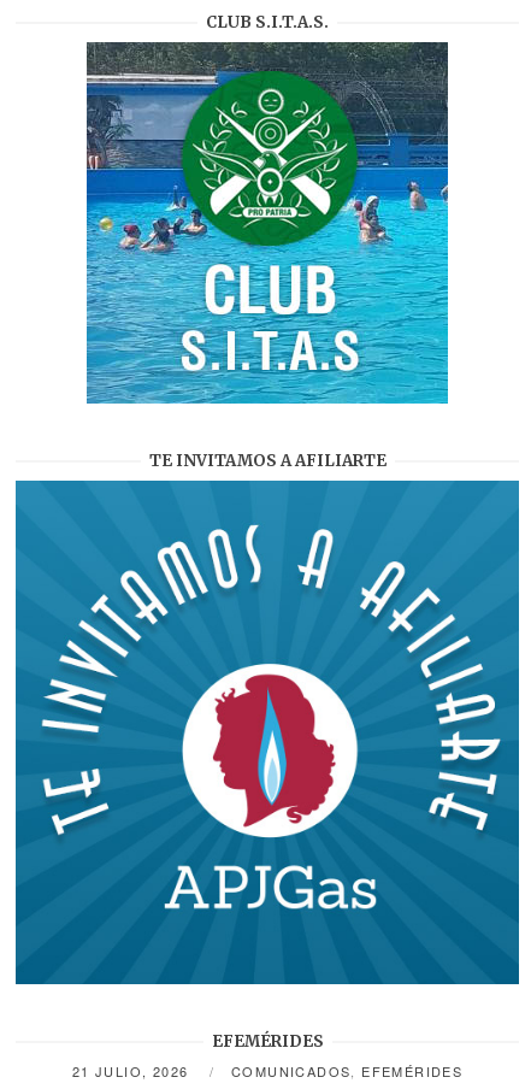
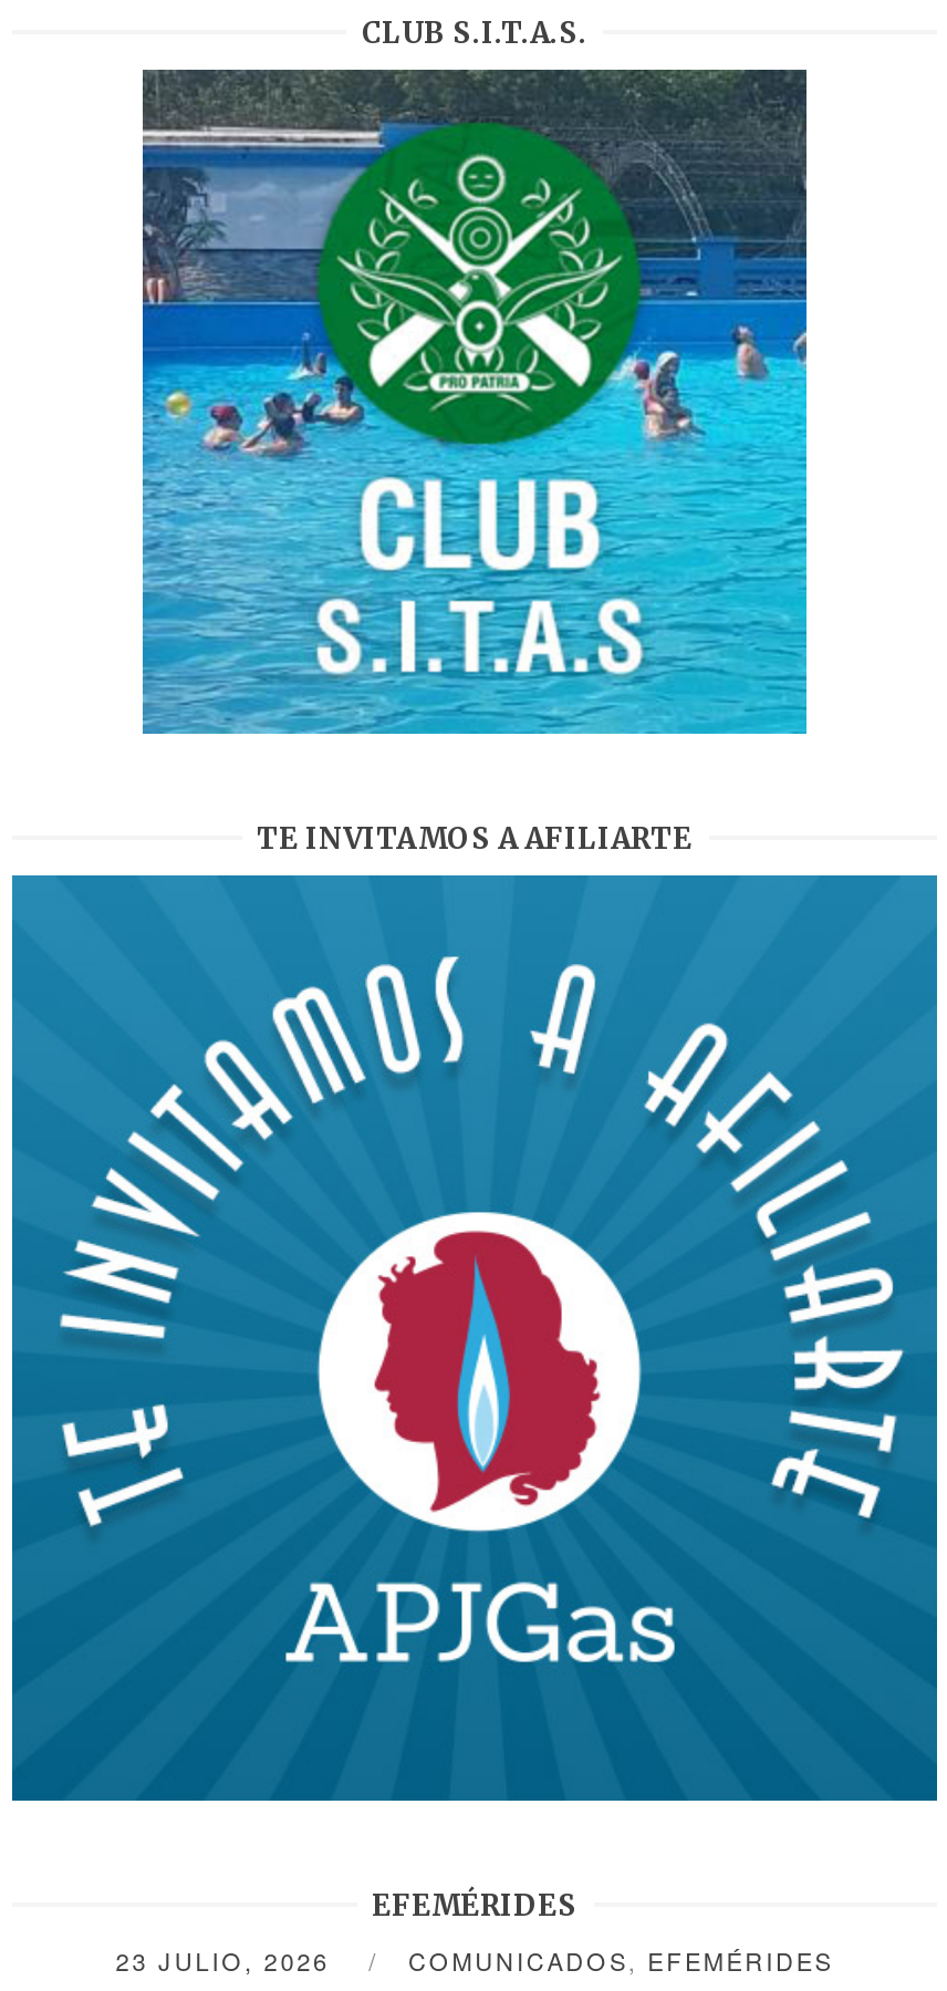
- 21 JULIO, 2026 COMUNICADOS, EFEMÉRIDES
+ 23 JULIO, 2026 COMUNICADOS, EFEMÉRIDES
